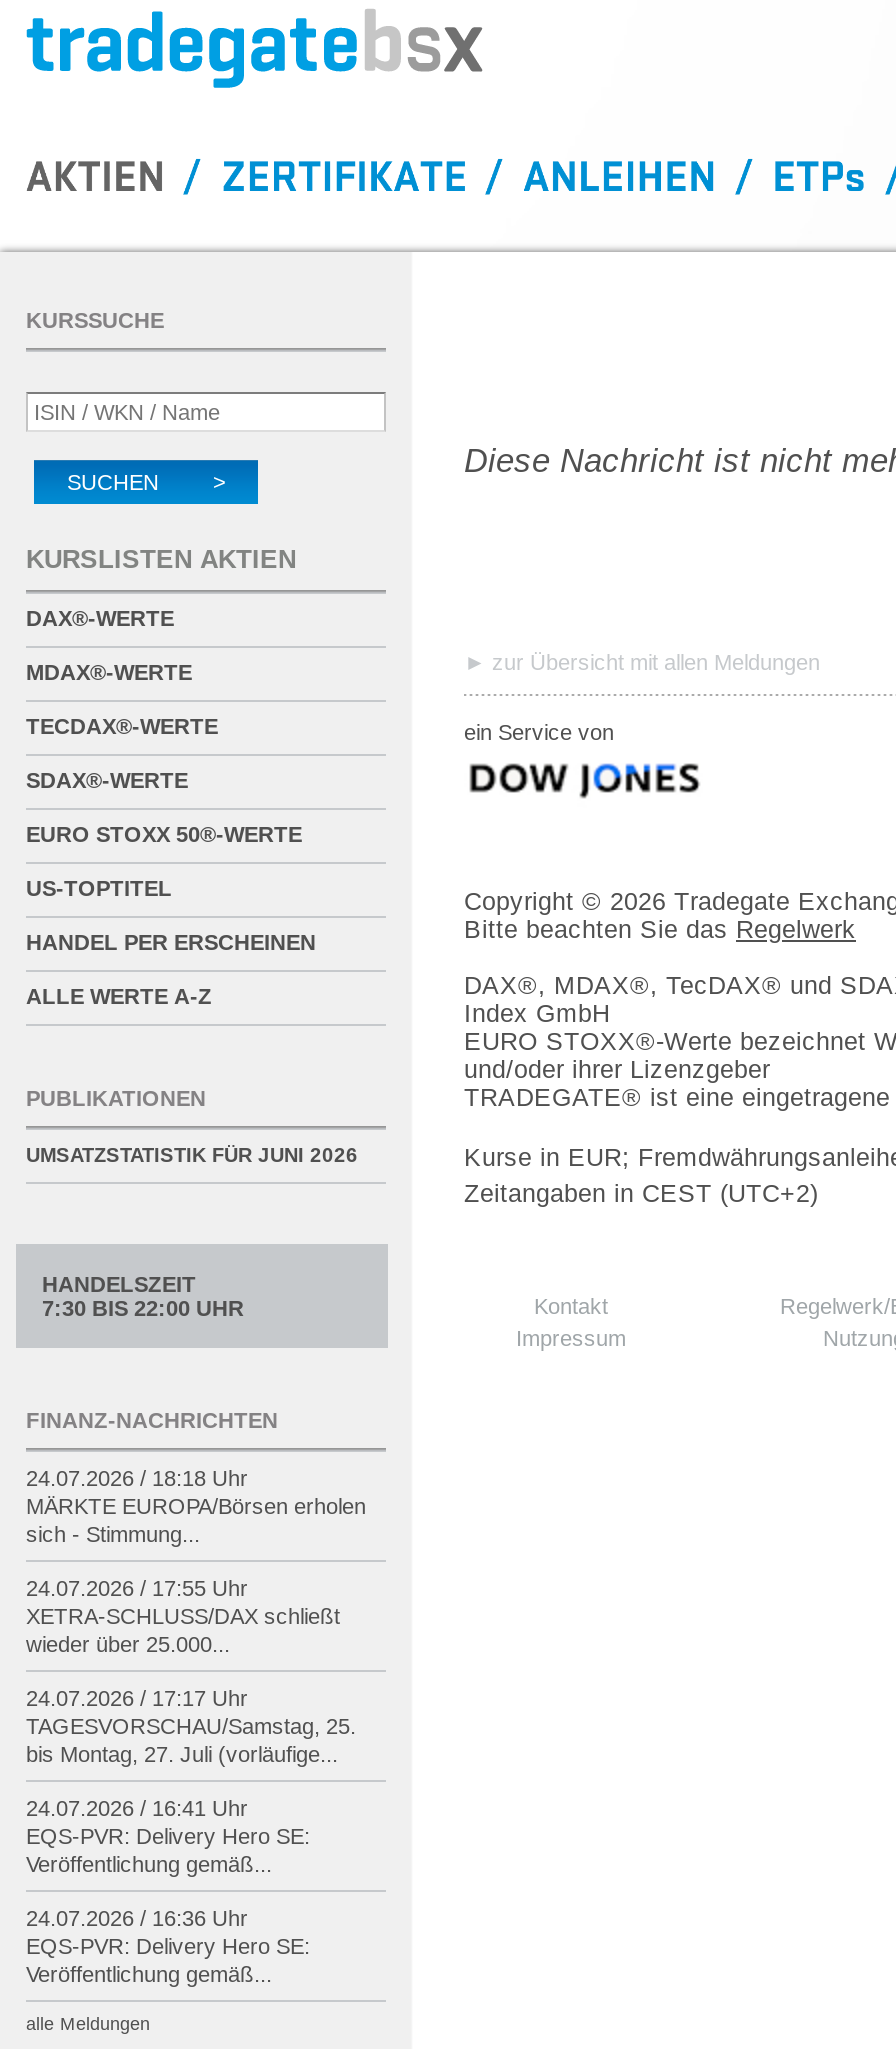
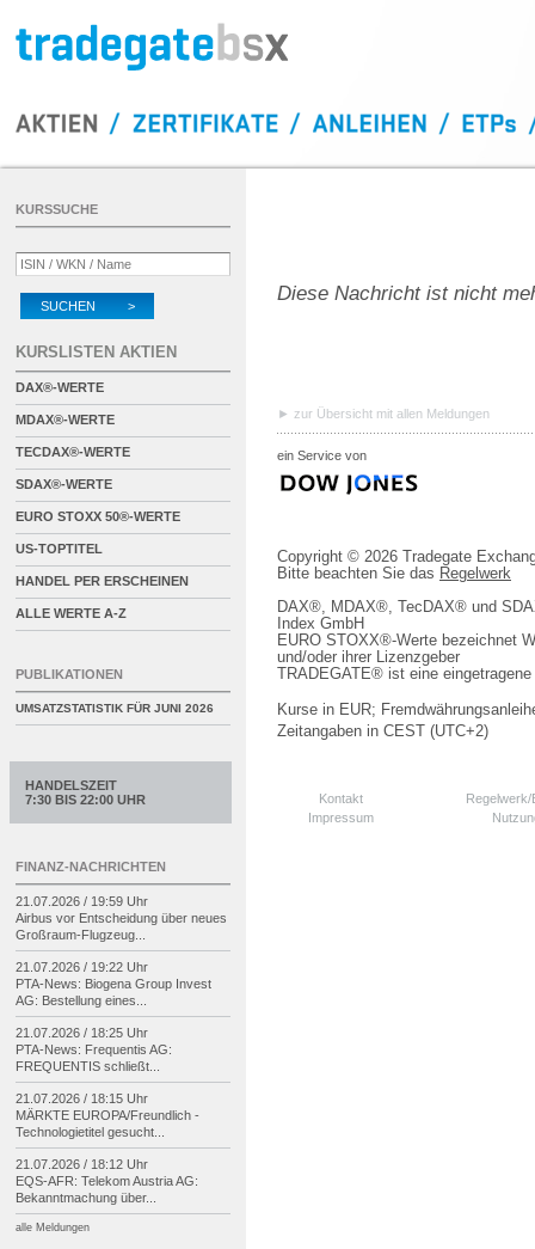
- 24.07.2026 / 18:18 Uhr
- MÄRKTE EUROPA/Börsen erholen
- sich - Stimmung...
+ 21.07.2026 / 19:59 Uhr
+ Airbus vor Entscheidung über neues
+ Großraum-Flugzeug...

- 24.07.2026 / 17:55 Uhr
- XETRA-SCHLUSS/DAX schließt
- wieder über 25.000...
+ 21.07.2026 / 19:22 Uhr
+ PTA-News: Biogena Group Invest
+ AG: Bestellung eines...

- 24.07.2026 / 17:17 Uhr
- TAGESVORSCHAU/Samstag, 25.
- bis Montag, 27. Juli (vorläufige...
+ 21.07.2026 / 18:25 Uhr
+ PTA-News: Frequentis AG:
+ FREQUENTIS schließt...

- 24.07.2026 / 16:41 Uhr
- EQS-PVR: Delivery Hero SE:
- Veröffentlichung gemäß...
+ 21.07.2026 / 18:15 Uhr
+ MÄRKTE EUROPA/Freundlich -
+ Technologietitel gesucht...

- 24.07.2026 / 16:36 Uhr
- EQS-PVR: Delivery Hero SE:
- Veröffentlichung gemäß...
+ 21.07.2026 / 18:12 Uhr
+ EQS-AFR: Telekom Austria AG:
+ Bekanntmachung über...
